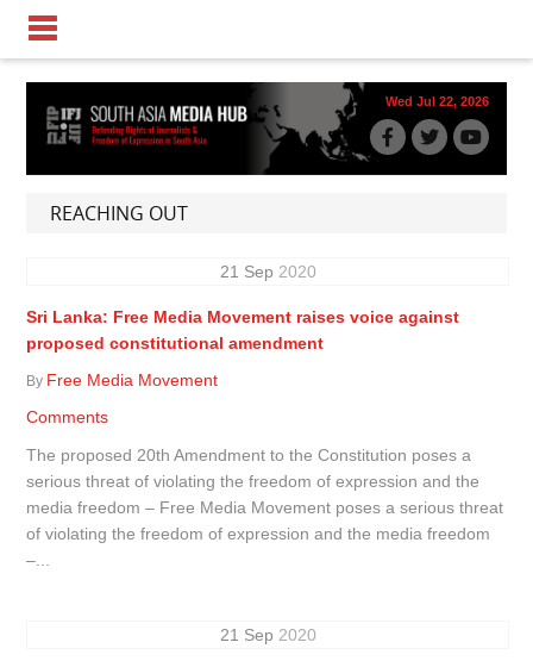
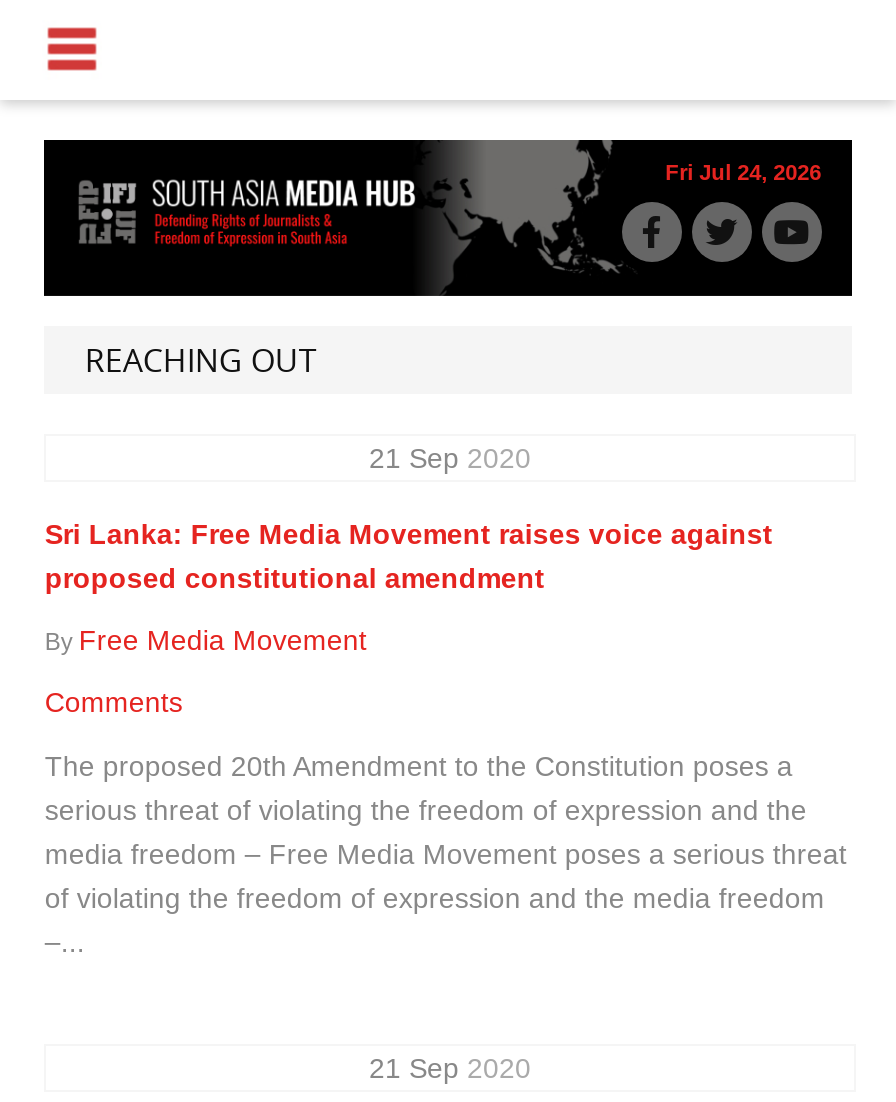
- Wed Jul 22, 2026
+ Fri Jul 24, 2026
